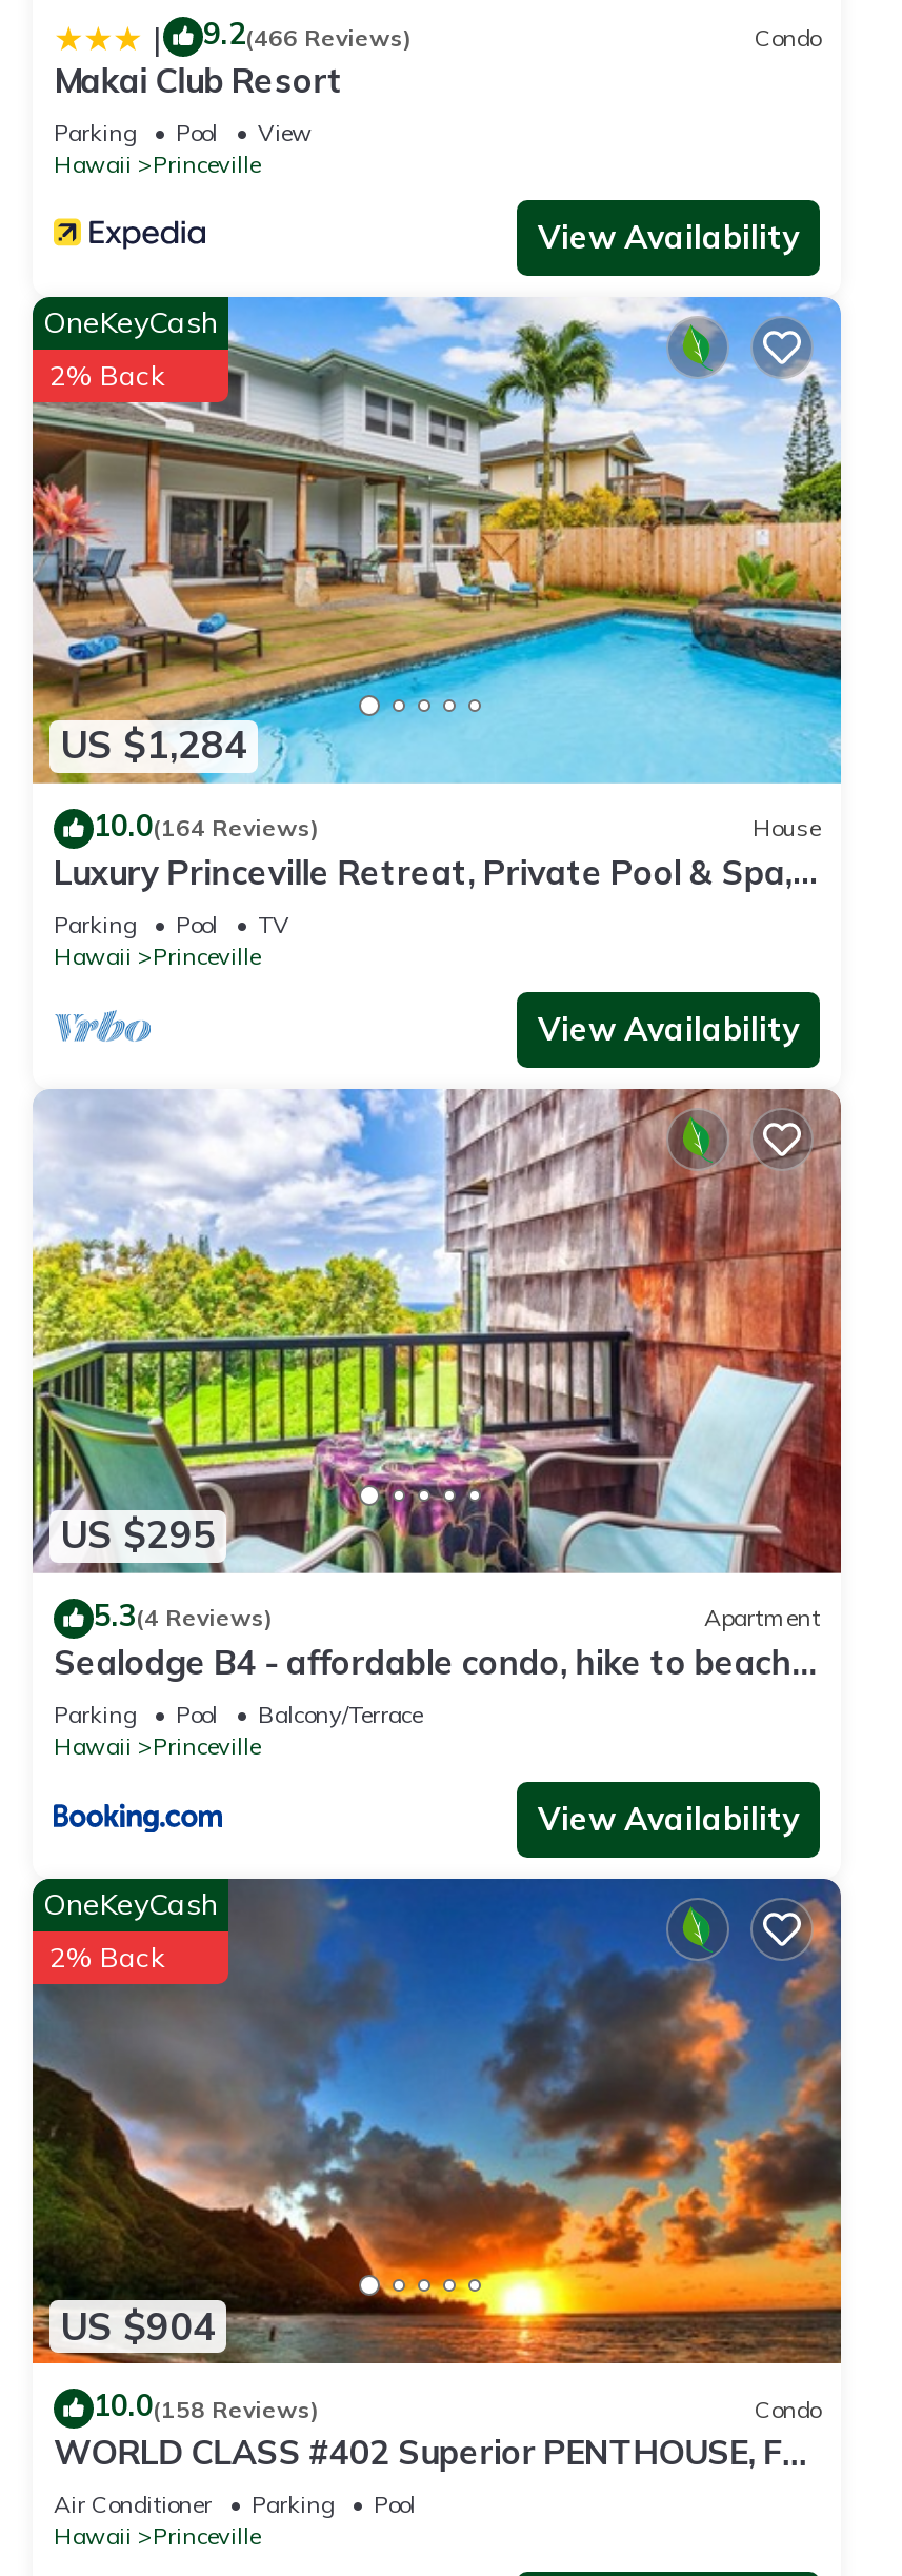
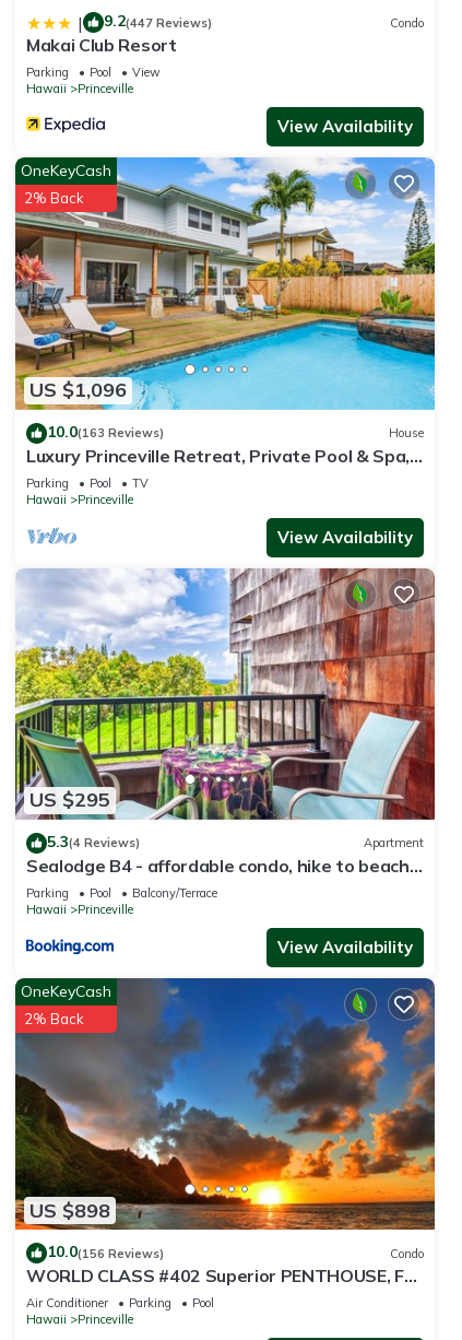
- 9.2(466 Reviews)
+ 9.2(447 Reviews)

- US $1,284
+ US $1,096

- 10.0(164 Reviews)
+ 10.0(163 Reviews)

- US $904
+ US $898

- 10.0(158 Reviews)
+ 10.0(156 Reviews)
